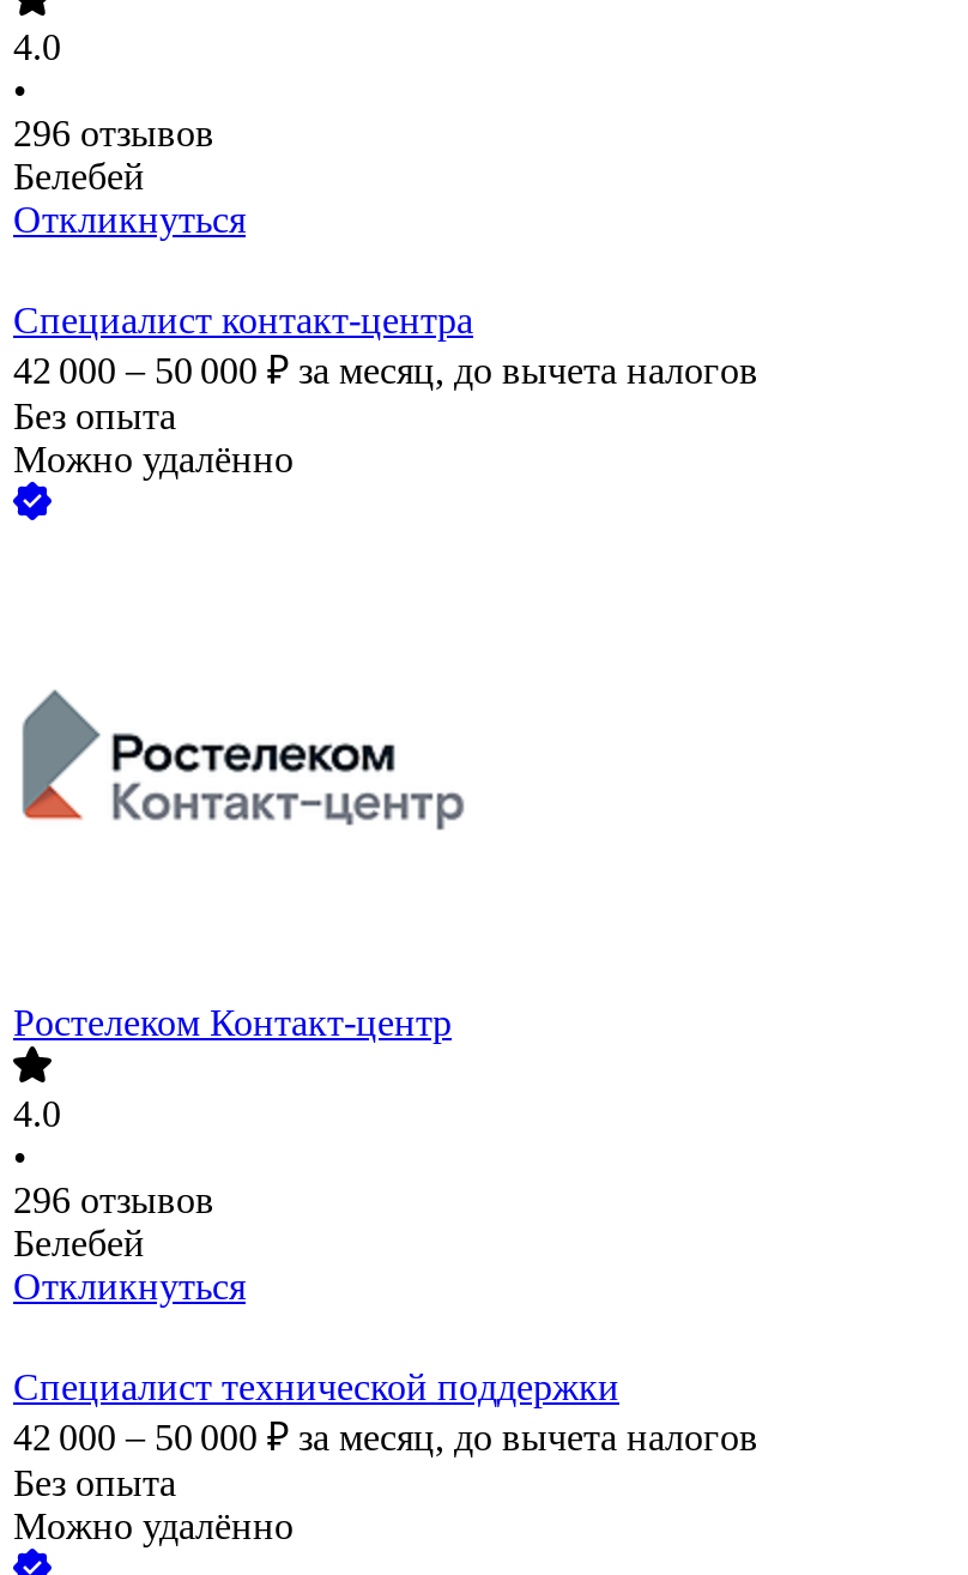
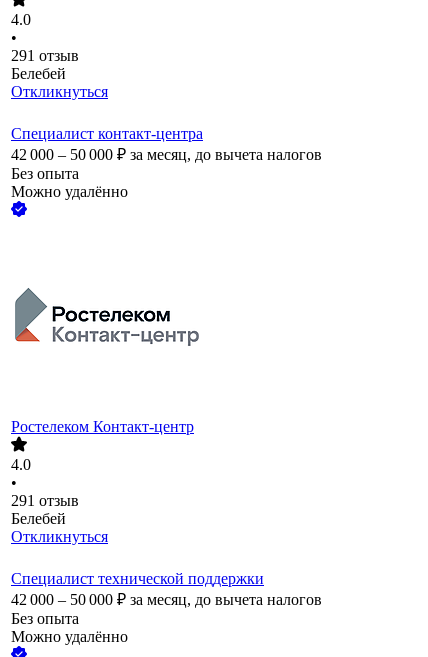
- 296 отзывов
+ 291 отзыв

- 296 отзывов
+ 291 отзыв
